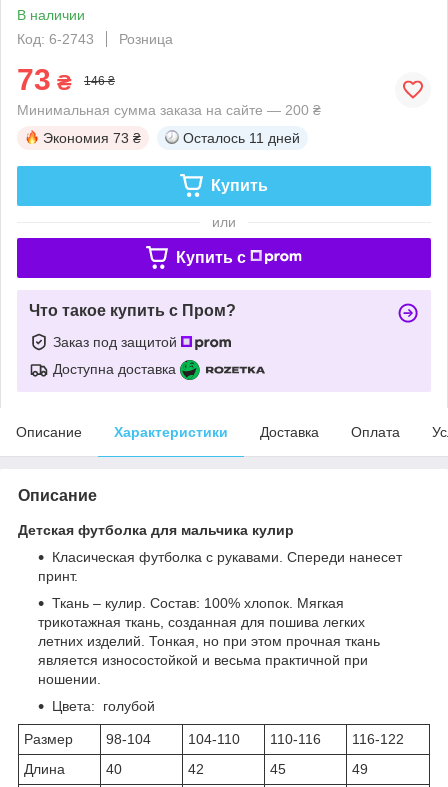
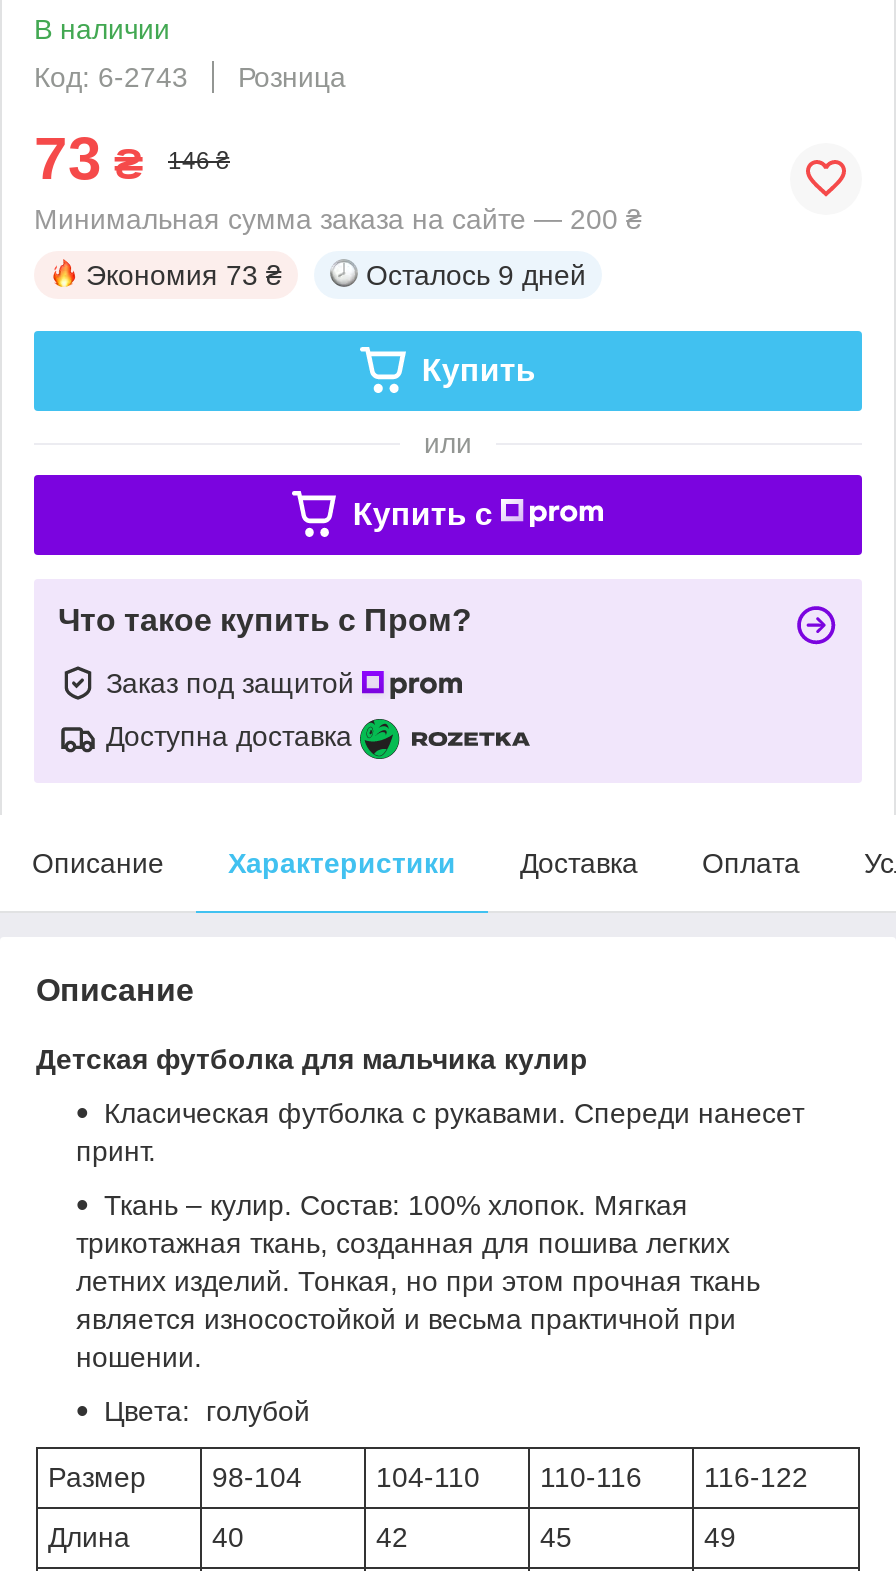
- Осталось 11 дней
+ Осталось 9 дней
